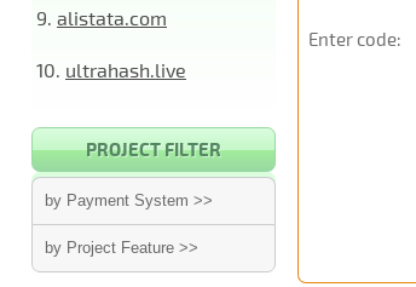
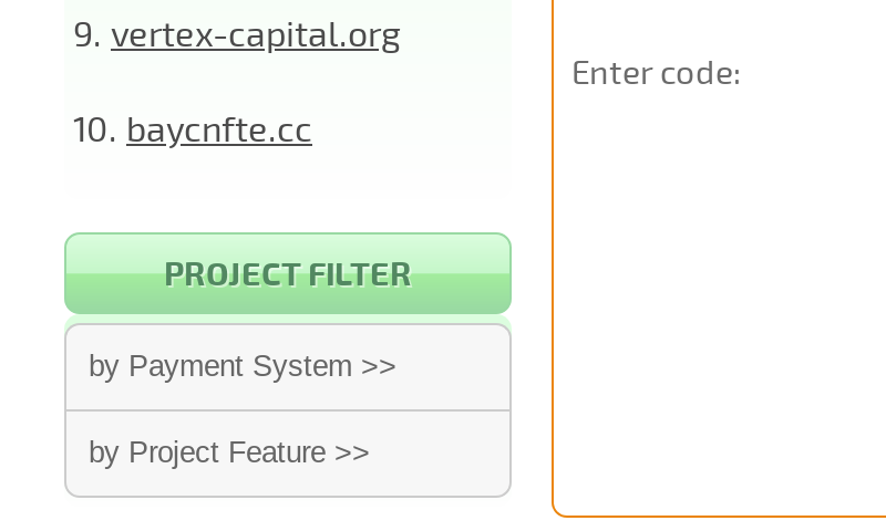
- 9. alistata.com
+ 9. vertex-capital.org

- 10. ultrahash.live
+ 10. baycnfte.cc
